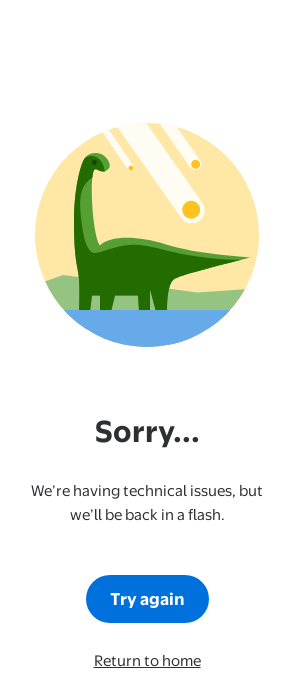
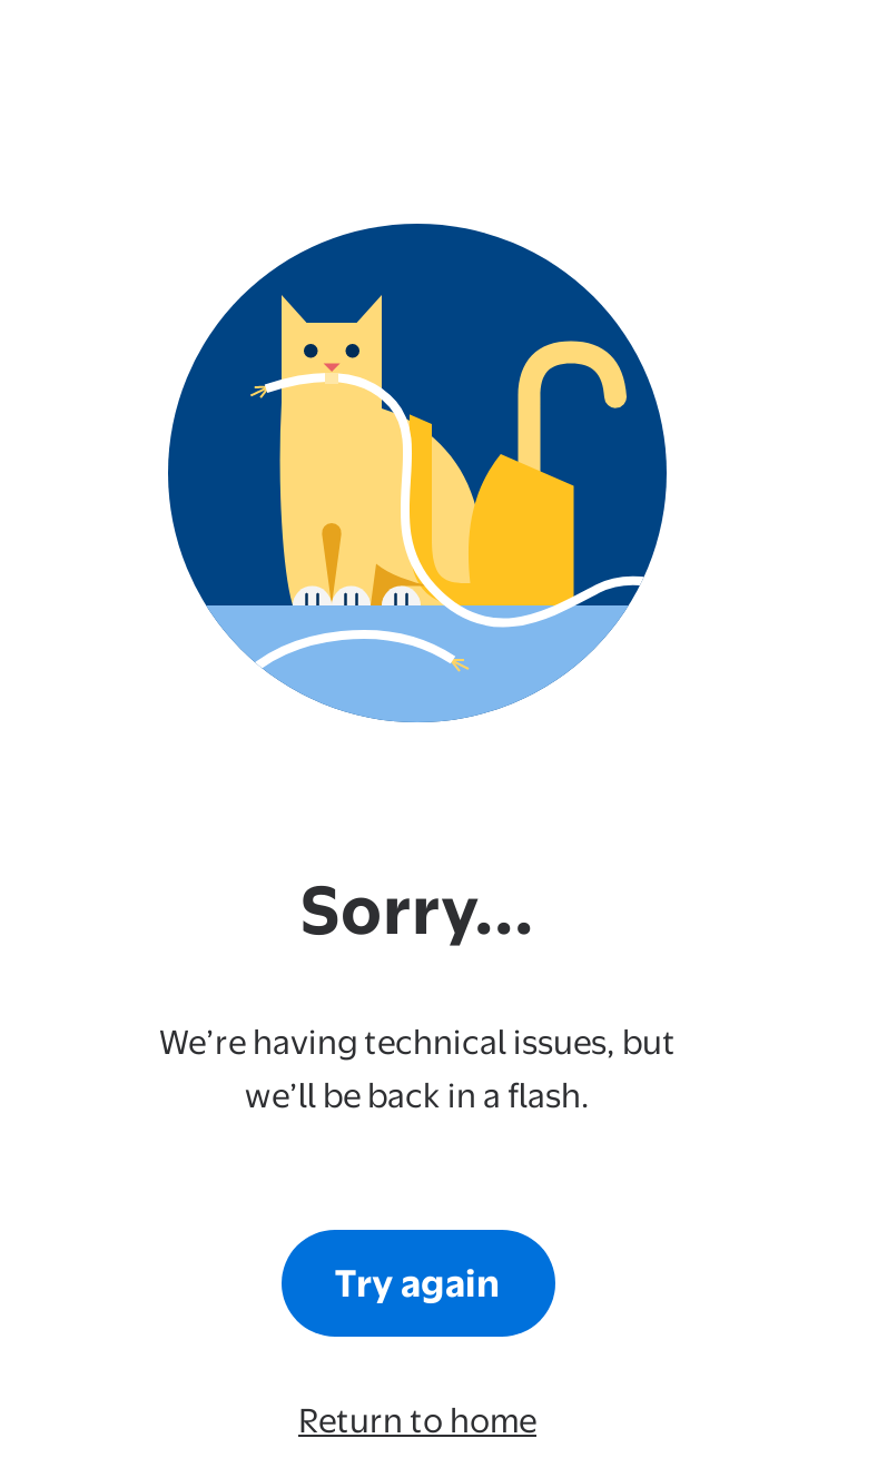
- [image]
+ [image]
